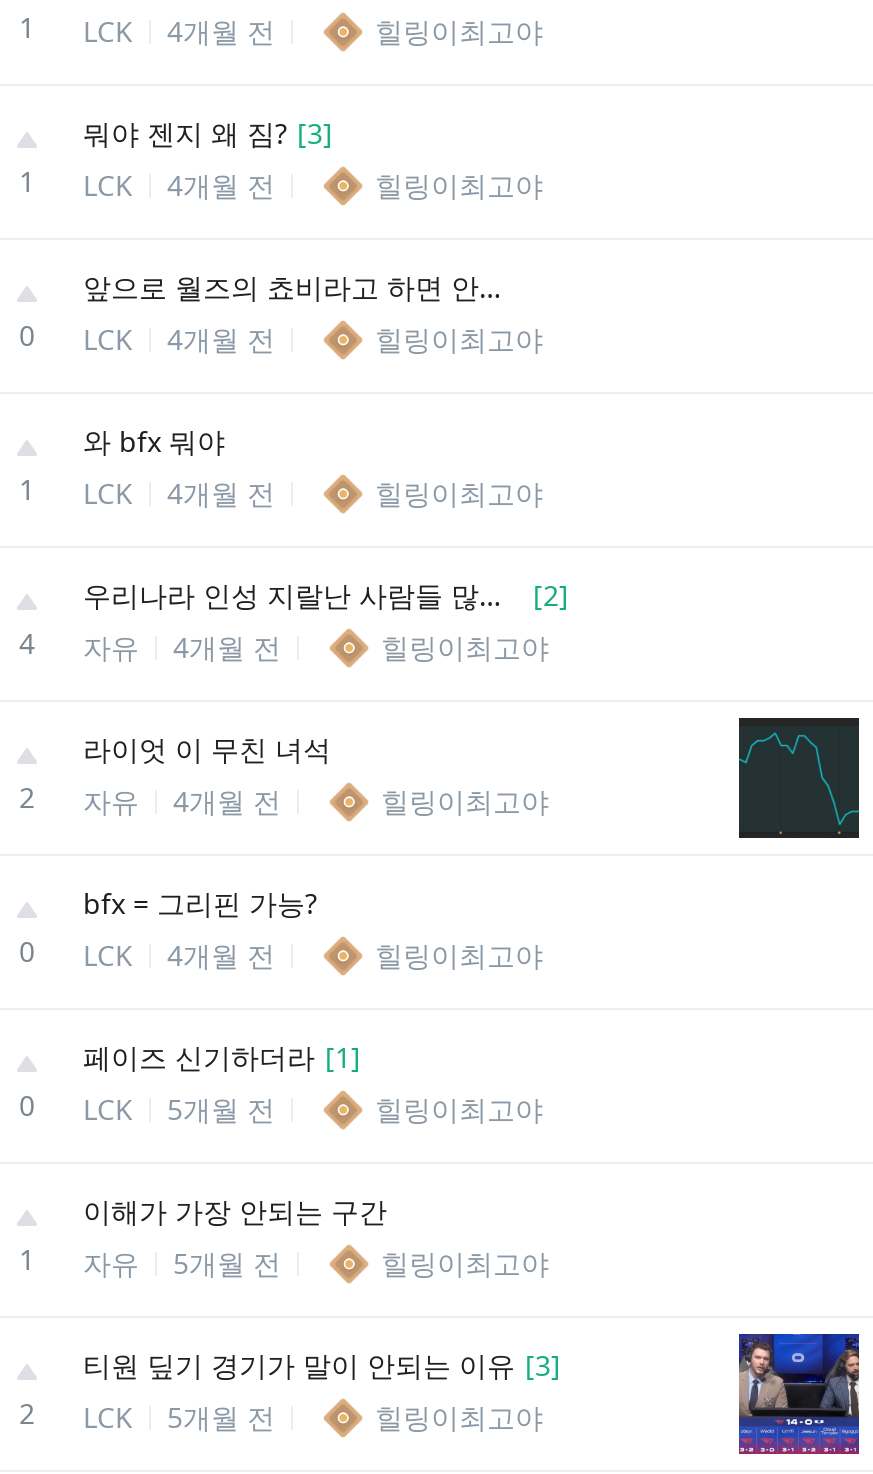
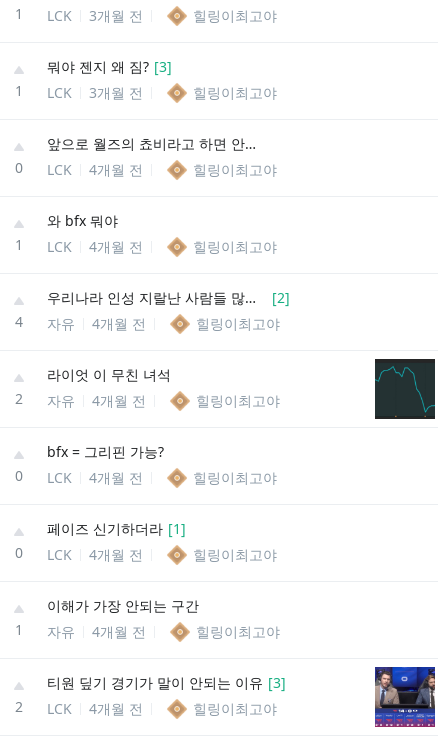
- 1 LCK 4개월 전
+ 1 LCK 3개월 전

- 1 LCK 4개월 전
+ 1 LCK 3개월 전

- 0 LCK 5개월 전
+ 0 LCK 4개월 전

- 1 자유 5개월 전
+ 1 자유 4개월 전

- 2 LCK 5개월 전
+ 2 LCK 4개월 전
